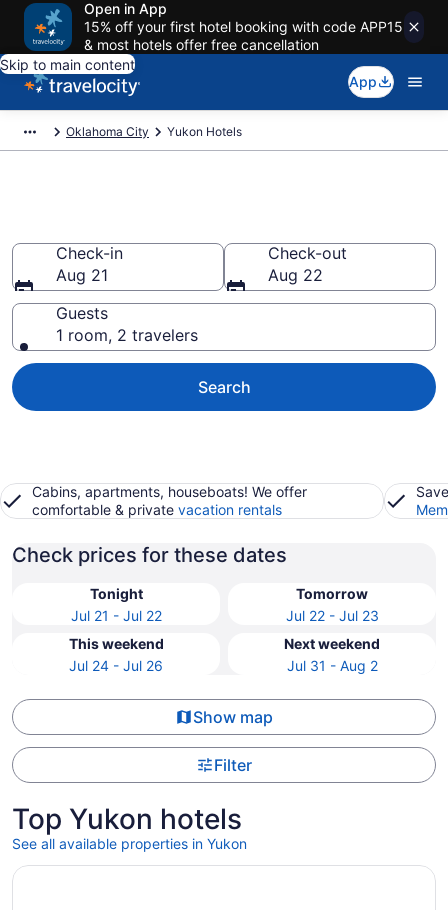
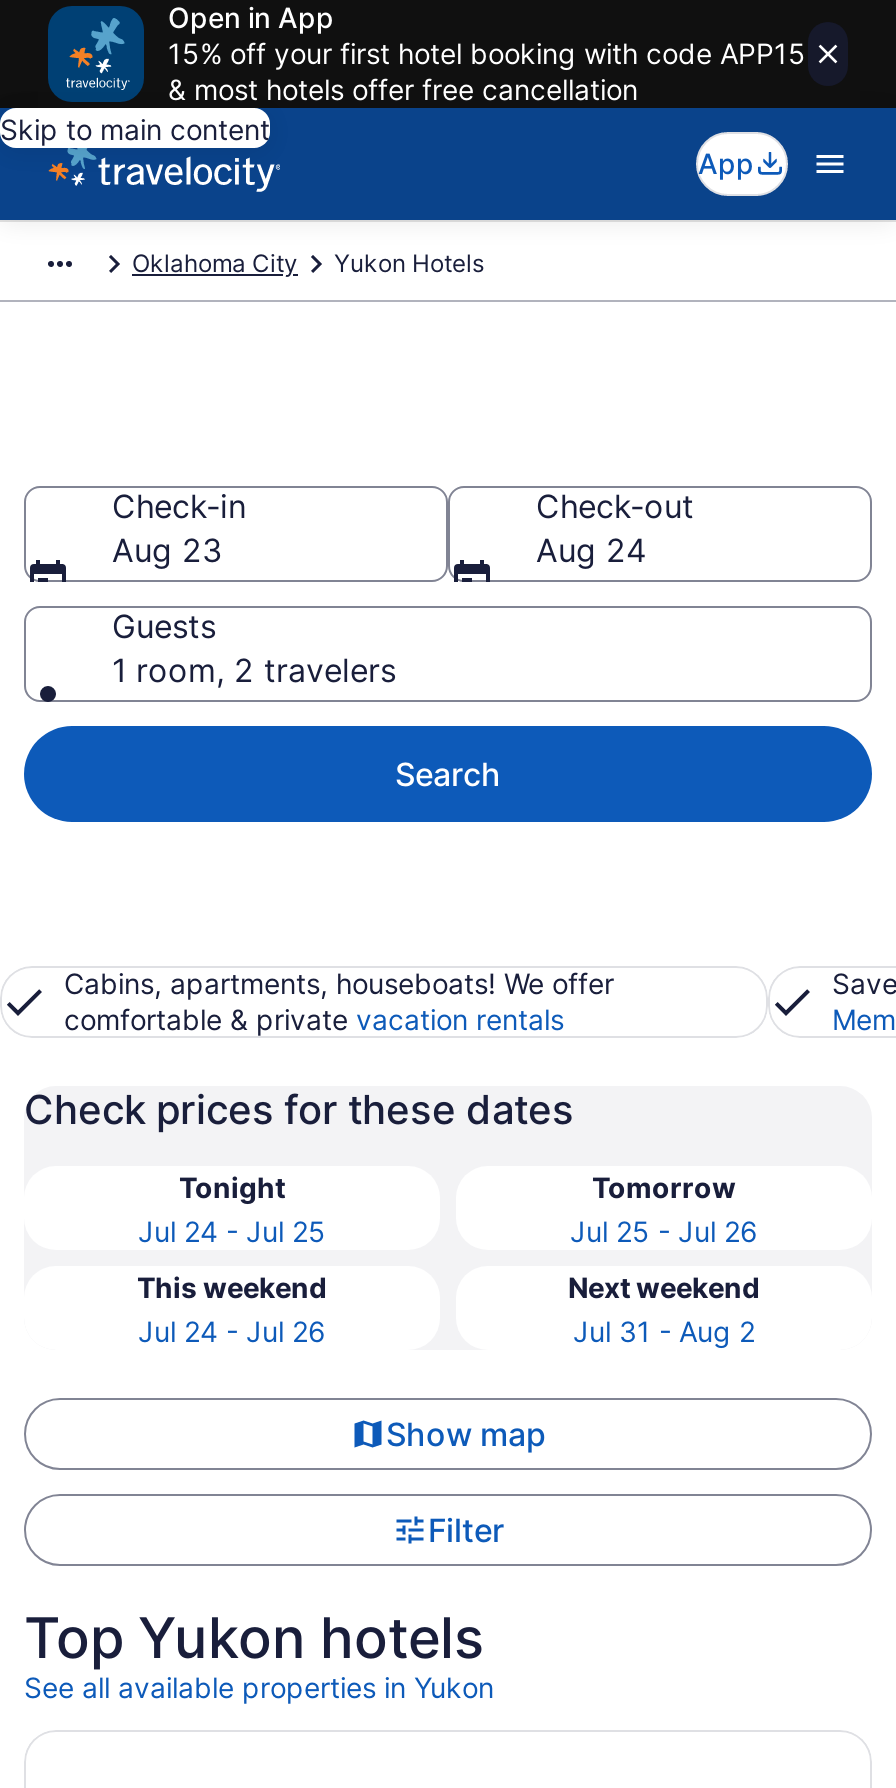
- Aug 21
+ Aug 23

- Aug 22
+ Aug 24

- Jul 21 - Jul 22
+ Jul 24 - Jul 25

- Jul 22 - Jul 23
+ Jul 25 - Jul 26
